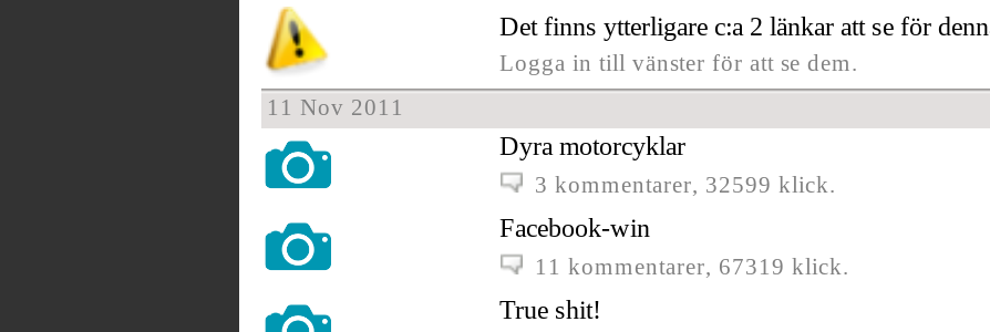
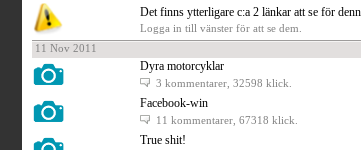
- 3 kommentarer, 32599 klick.
+ 3 kommentarer, 32598 klick.

- 11 kommentarer, 67319 klick.
+ 11 kommentarer, 67318 klick.
